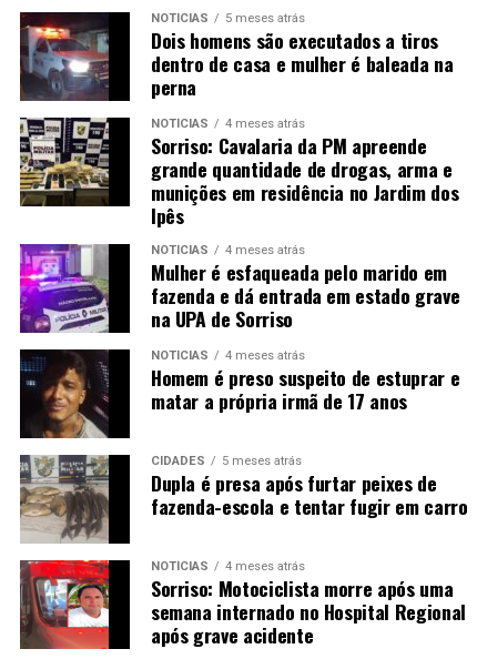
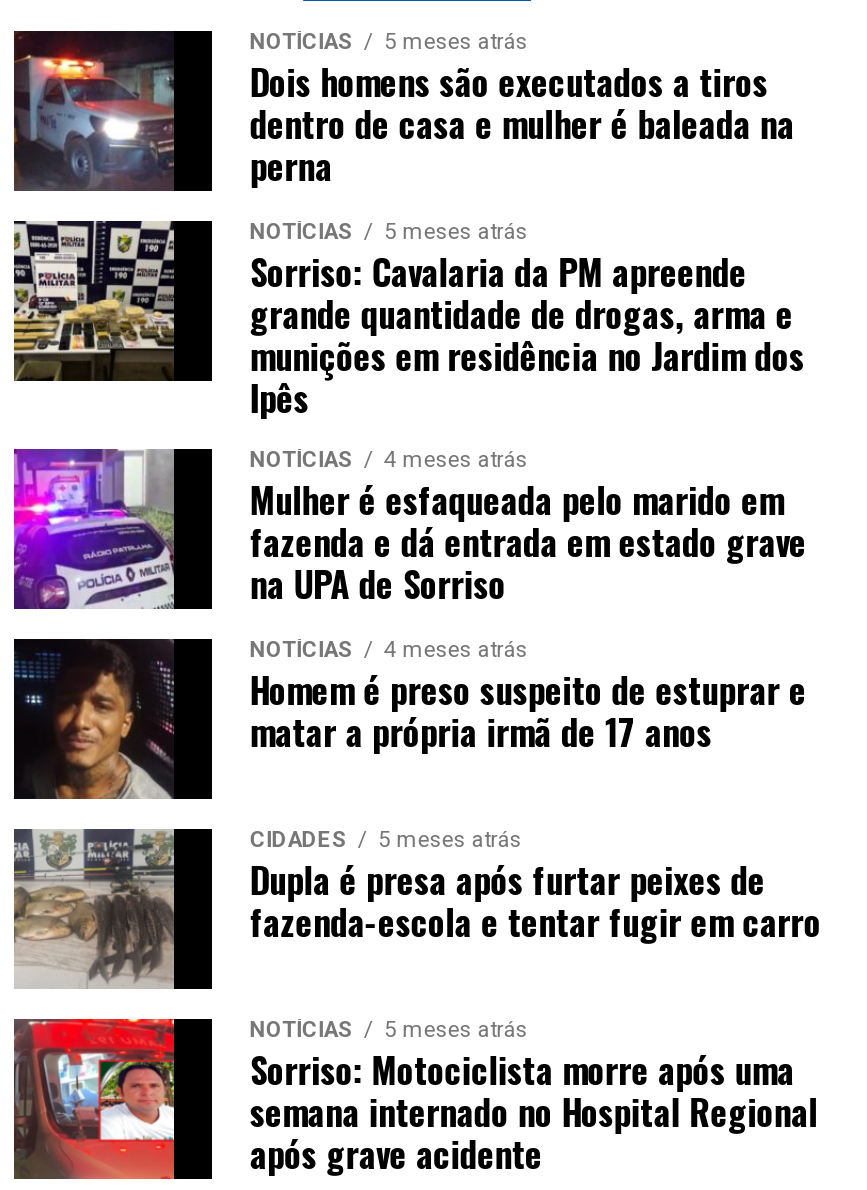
- NOTÍCIAS 4 meses atrás
+ NOTÍCIAS 5 meses atrás

- NOTÍCIAS 4 meses atrás
+ NOTÍCIAS 5 meses atrás
